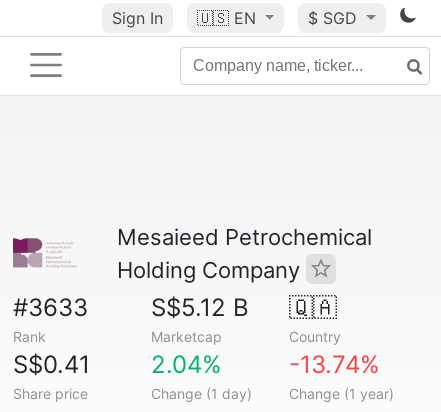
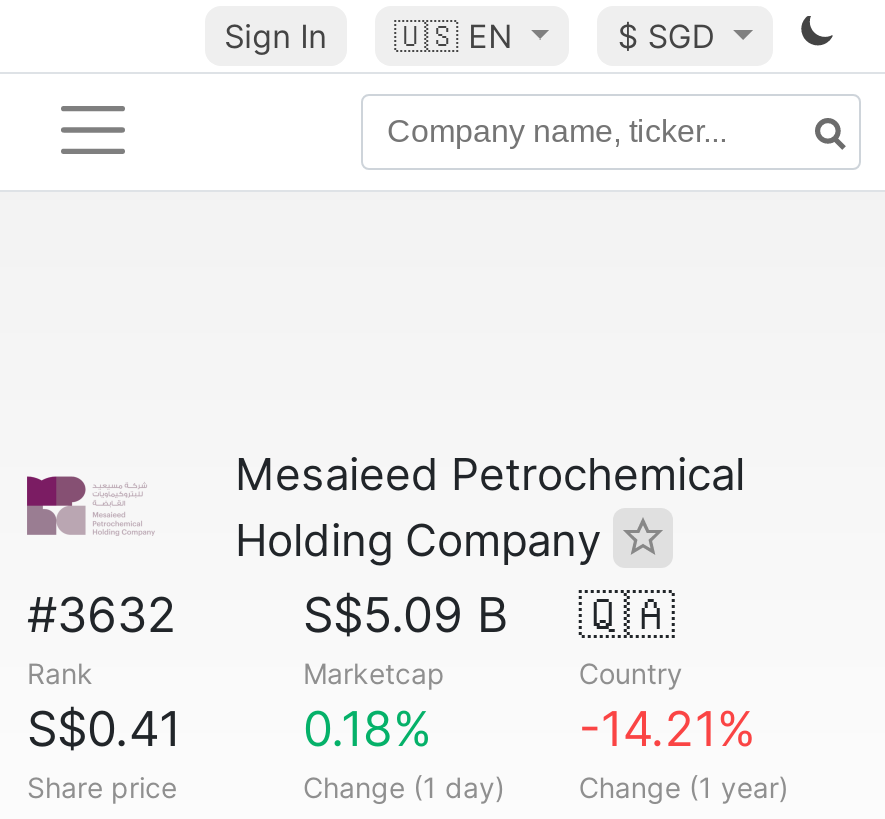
- #3633
+ #3632

- S$5.12 B
+ S$5.09 B

- 2.04%
+ 0.18%

- -13.74%
+ -14.21%
